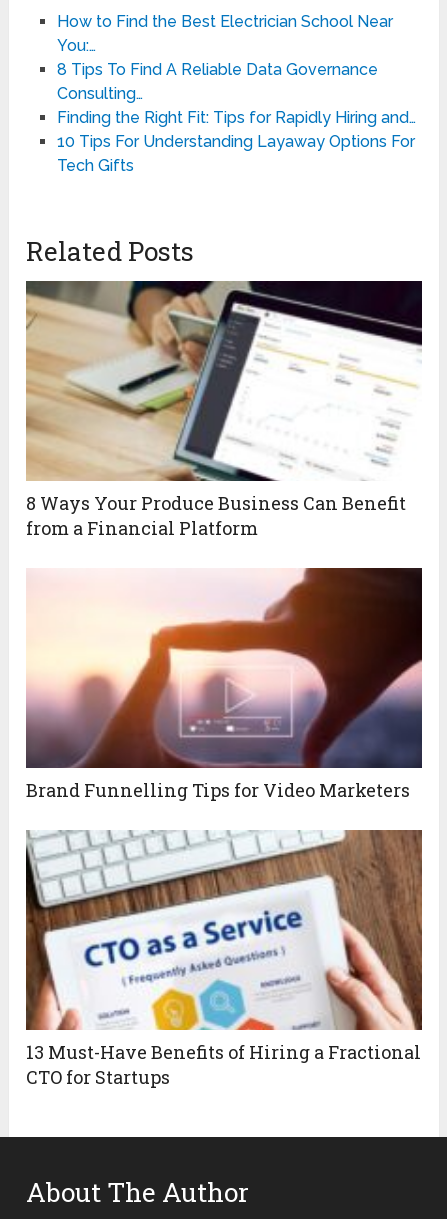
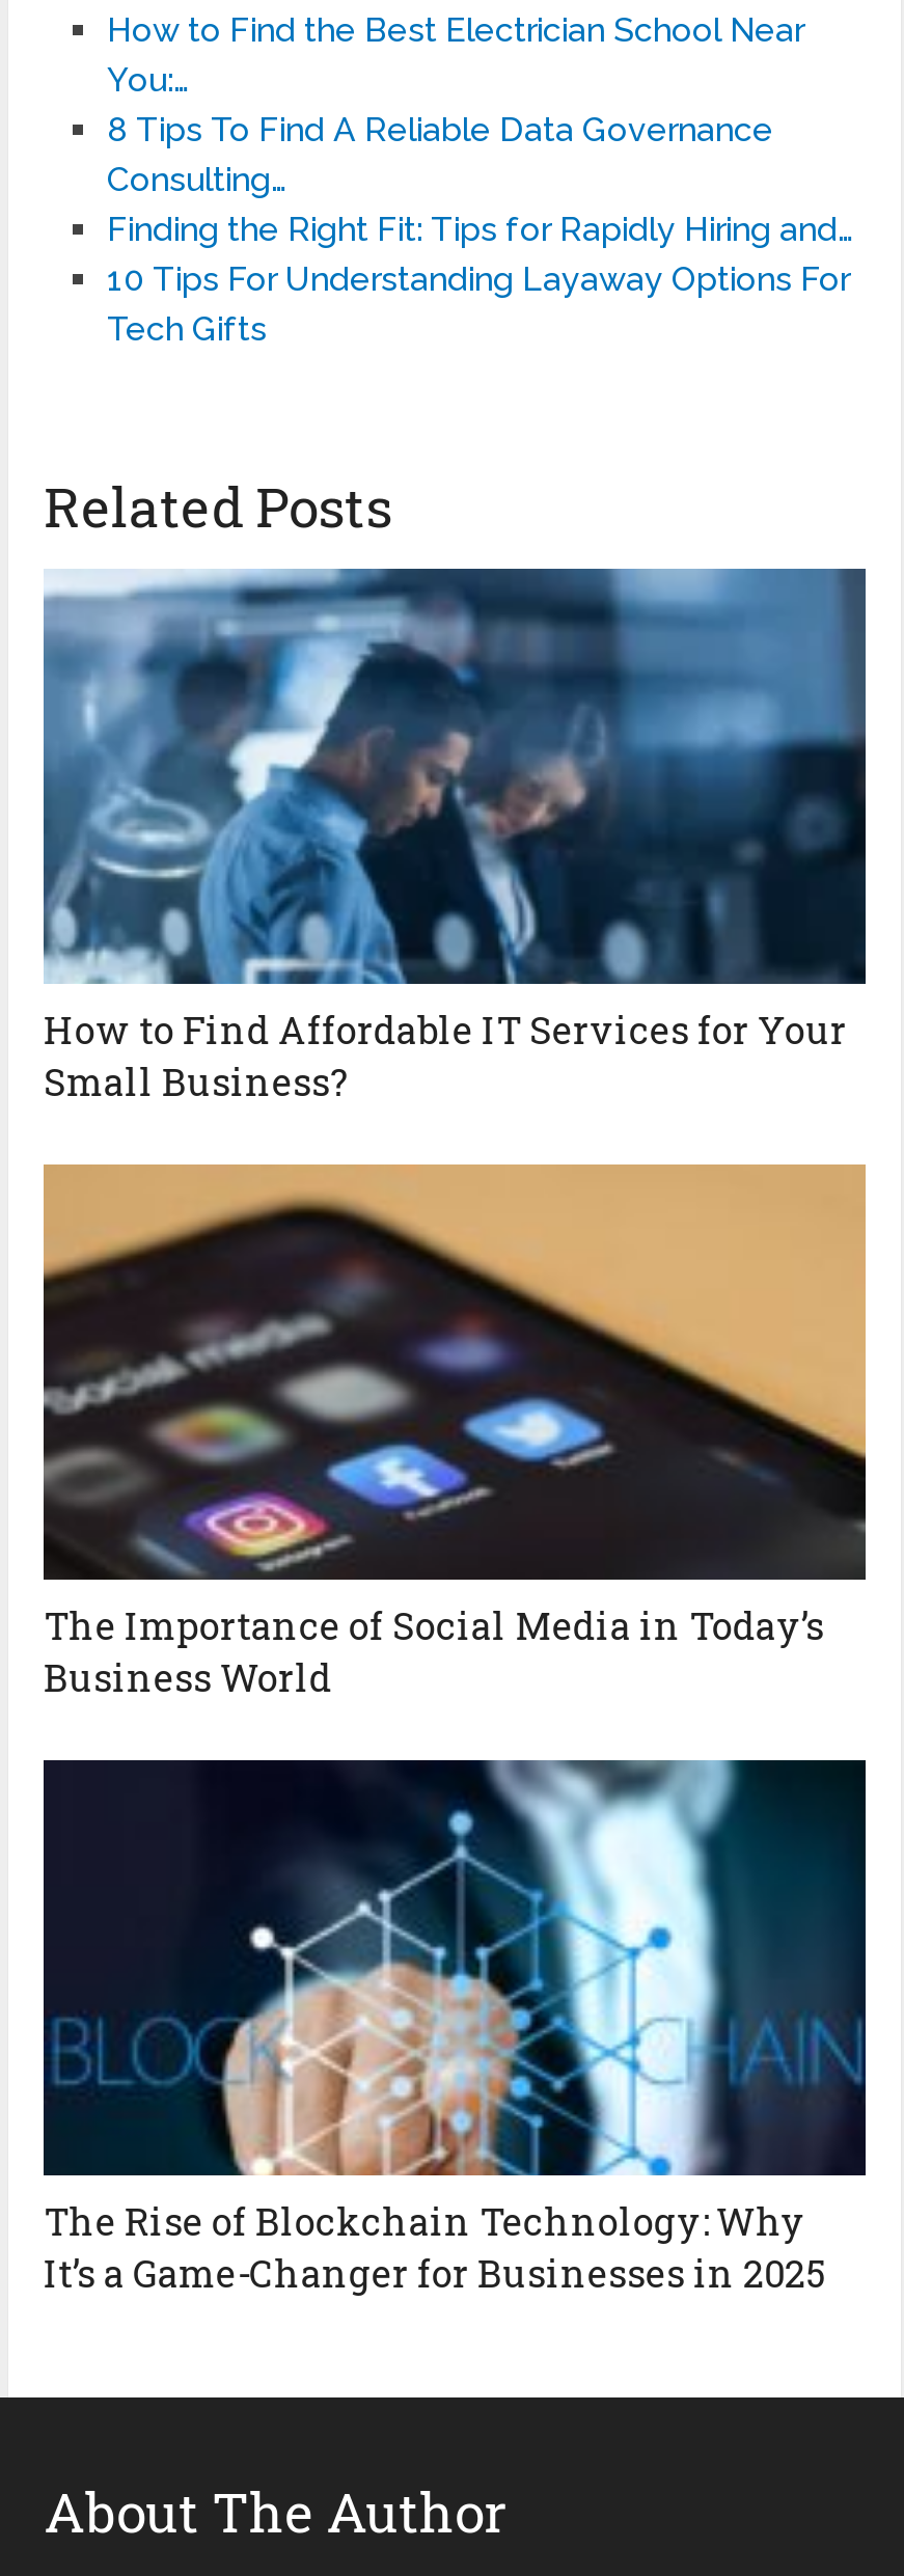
- [image]
- 8 Ways Your Produce Business Can Benefit
- from a Financial Platform
+ [image]
+ How to Find Affordable IT Services for Your
+ Small Business?

- [image]
- Brand Funnelling Tips for Video Marketers
+ [image]
+ The Importance of Social Media in Today’s
+ Business World

- [image]
- 13 Must-Have Benefits of Hiring a Fractional
- CTO for Startups
+ [image]
+ The Rise of Blockchain Technology: Why
+ It’s a Game-Changer for Businesses in 2025
